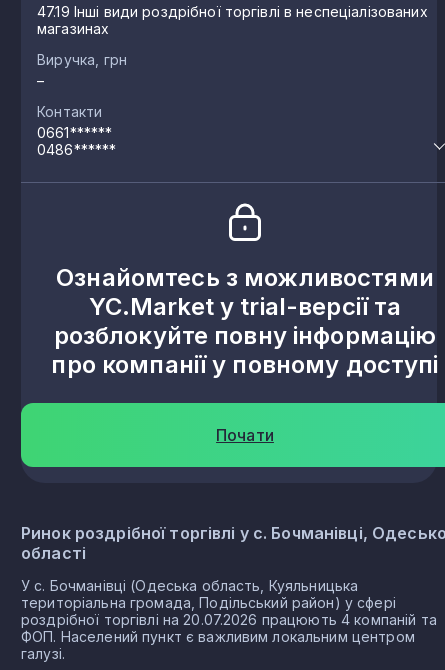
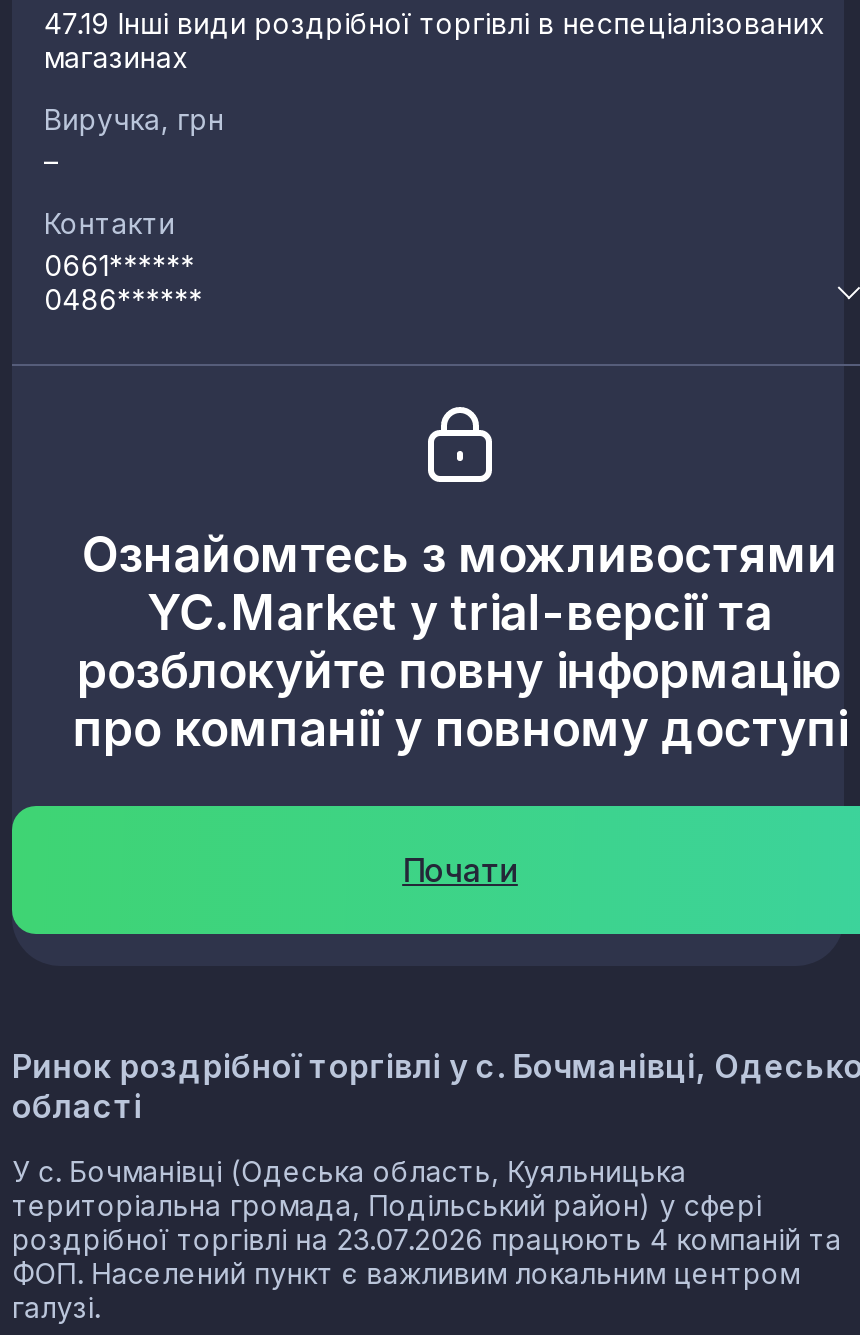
- роздрібної торгівлі на 20.07.2026 працюють 4 компаній та
+ роздрібної торгівлі на 23.07.2026 працюють 4 компаній та
